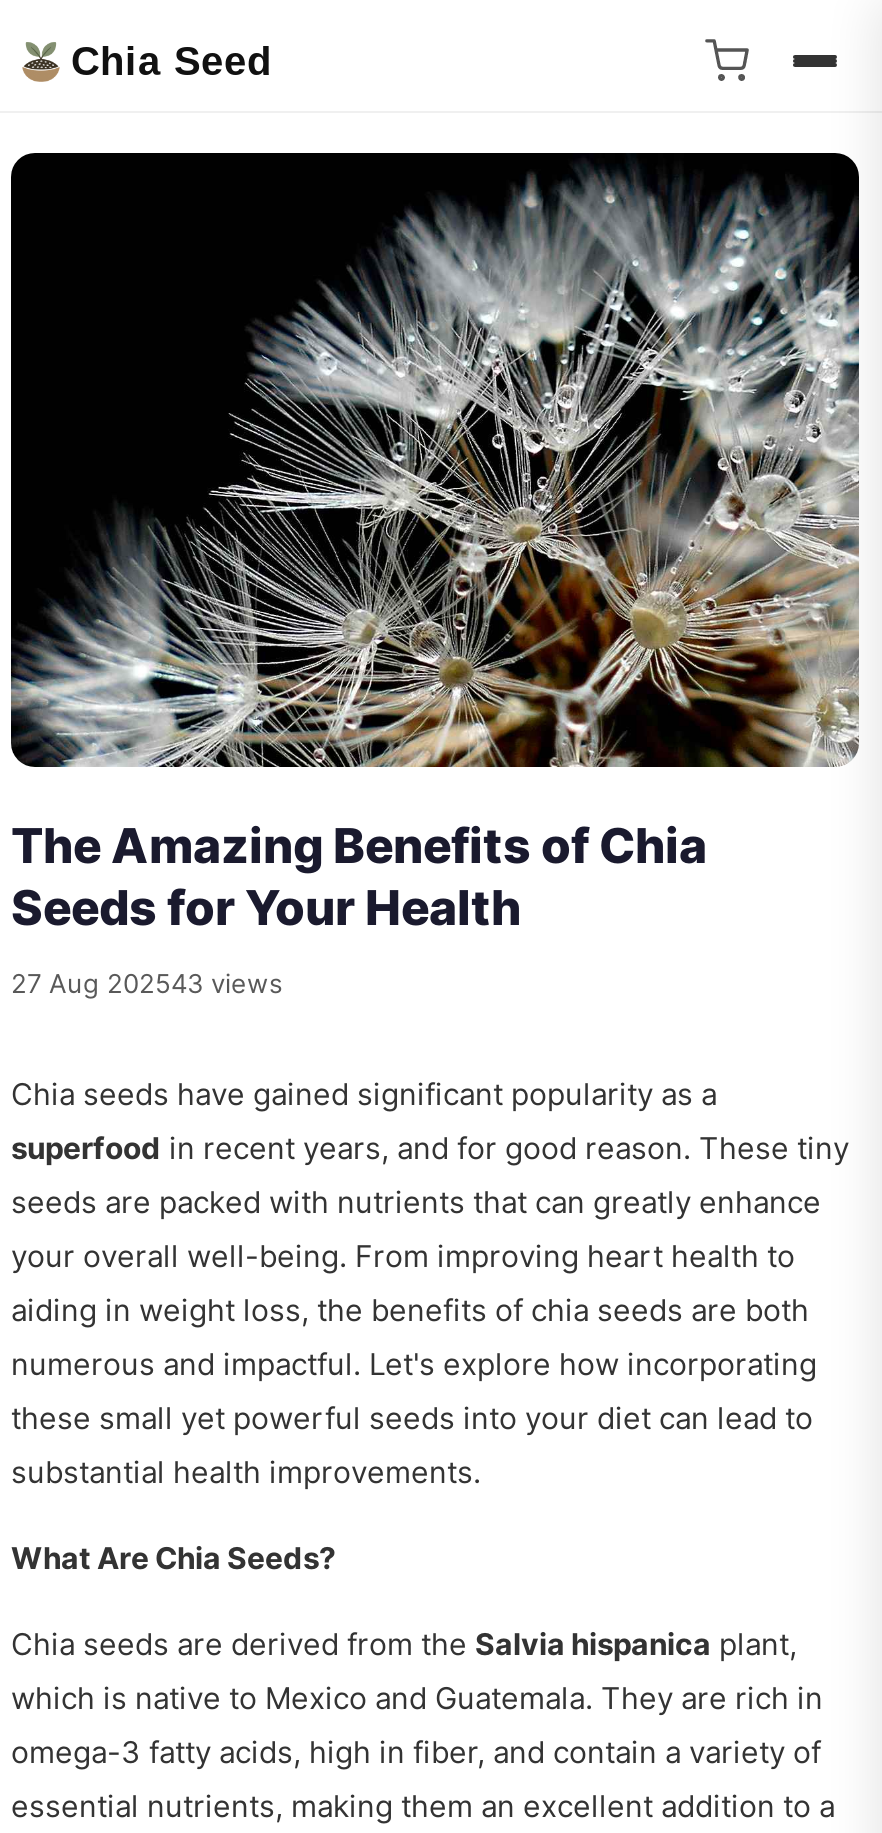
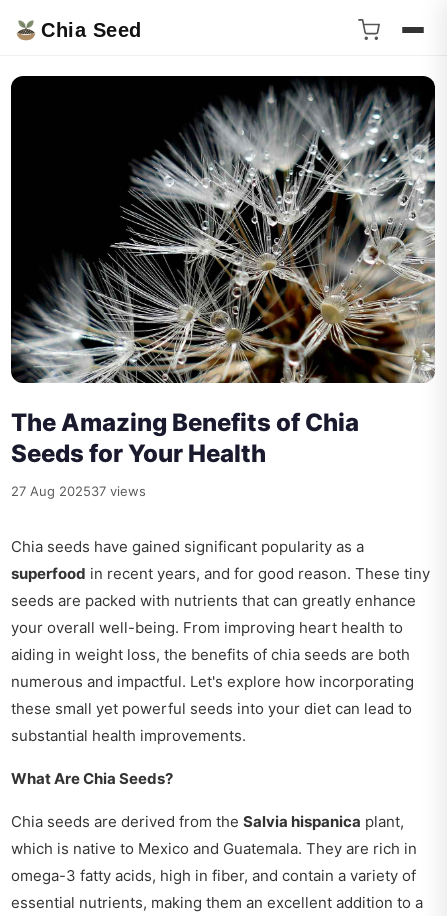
- 27 Aug 202543 views
+ 27 Aug 202537 views
